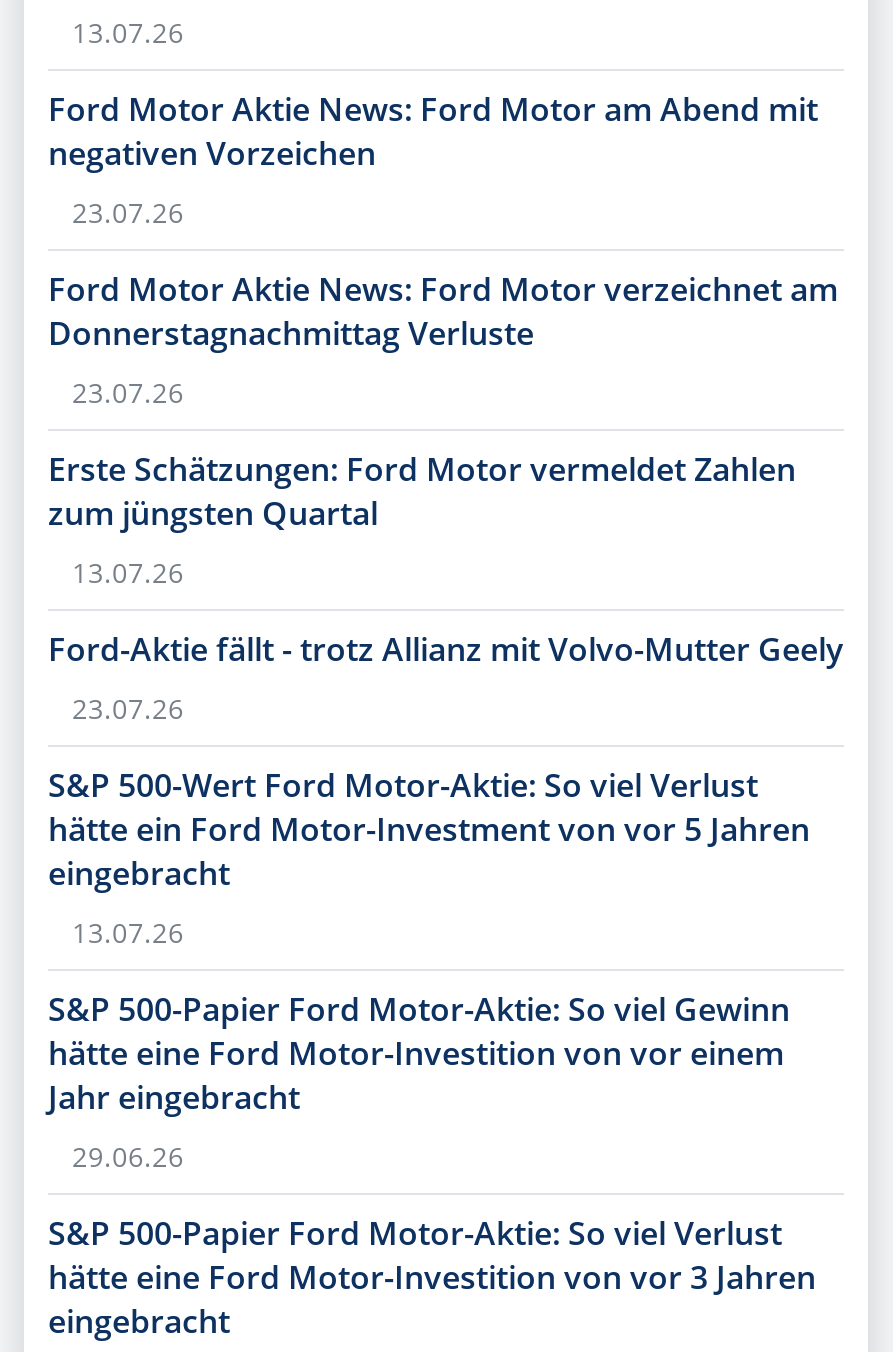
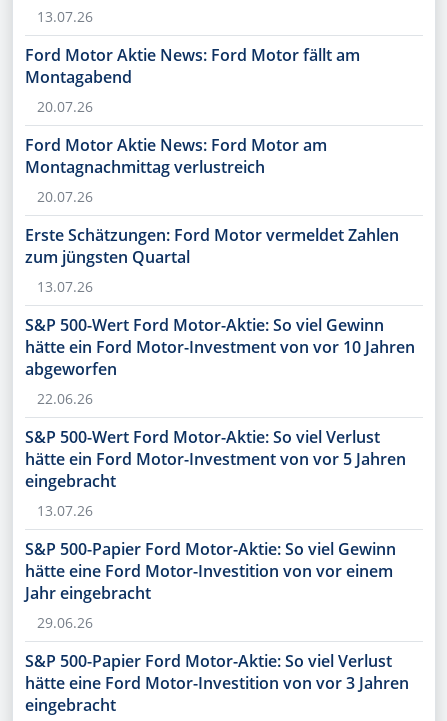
- Ford Motor Aktie News: Ford Motor am Abend mit
- negativen Vorzeichen
+ Ford Motor Aktie News: Ford Motor fällt am
+ Montagabend

- 23.07.26
+ 20.07.26

- Ford Motor Aktie News: Ford Motor verzeichnet am
- Donnerstagnachmittag Verluste
+ Ford Motor Aktie News: Ford Motor am
+ Montagnachmittag verlustreich

- 23.07.26
+ 20.07.26

- Ford-Aktie fällt - trotz Allianz mit Volvo-Mutter Geely
+ S&P 500-Wert Ford Motor-Aktie: So viel Gewinn
+ hätte ein Ford Motor-Investment von vor 10 Jahren
+ abgeworfen

- 23.07.26
+ 22.06.26
